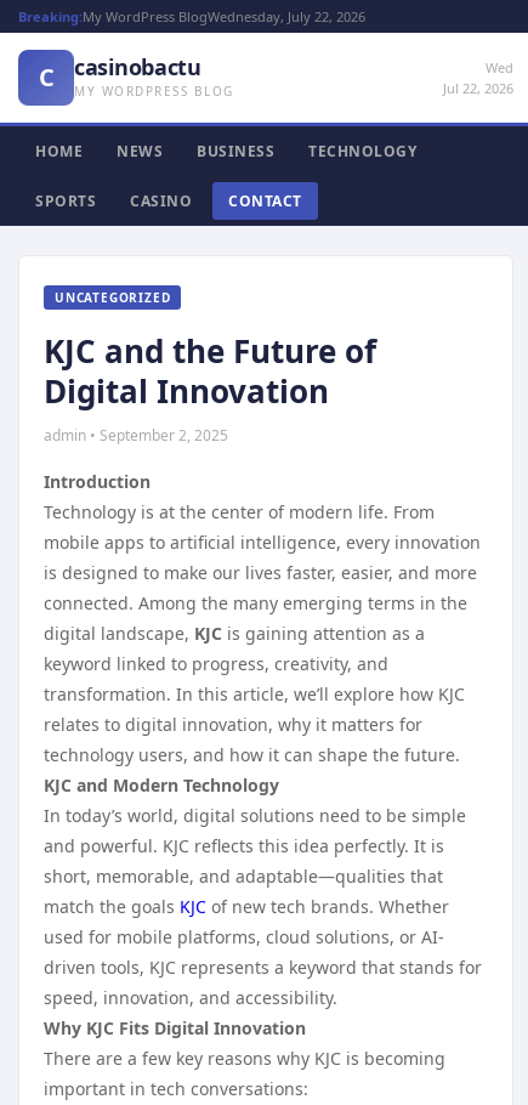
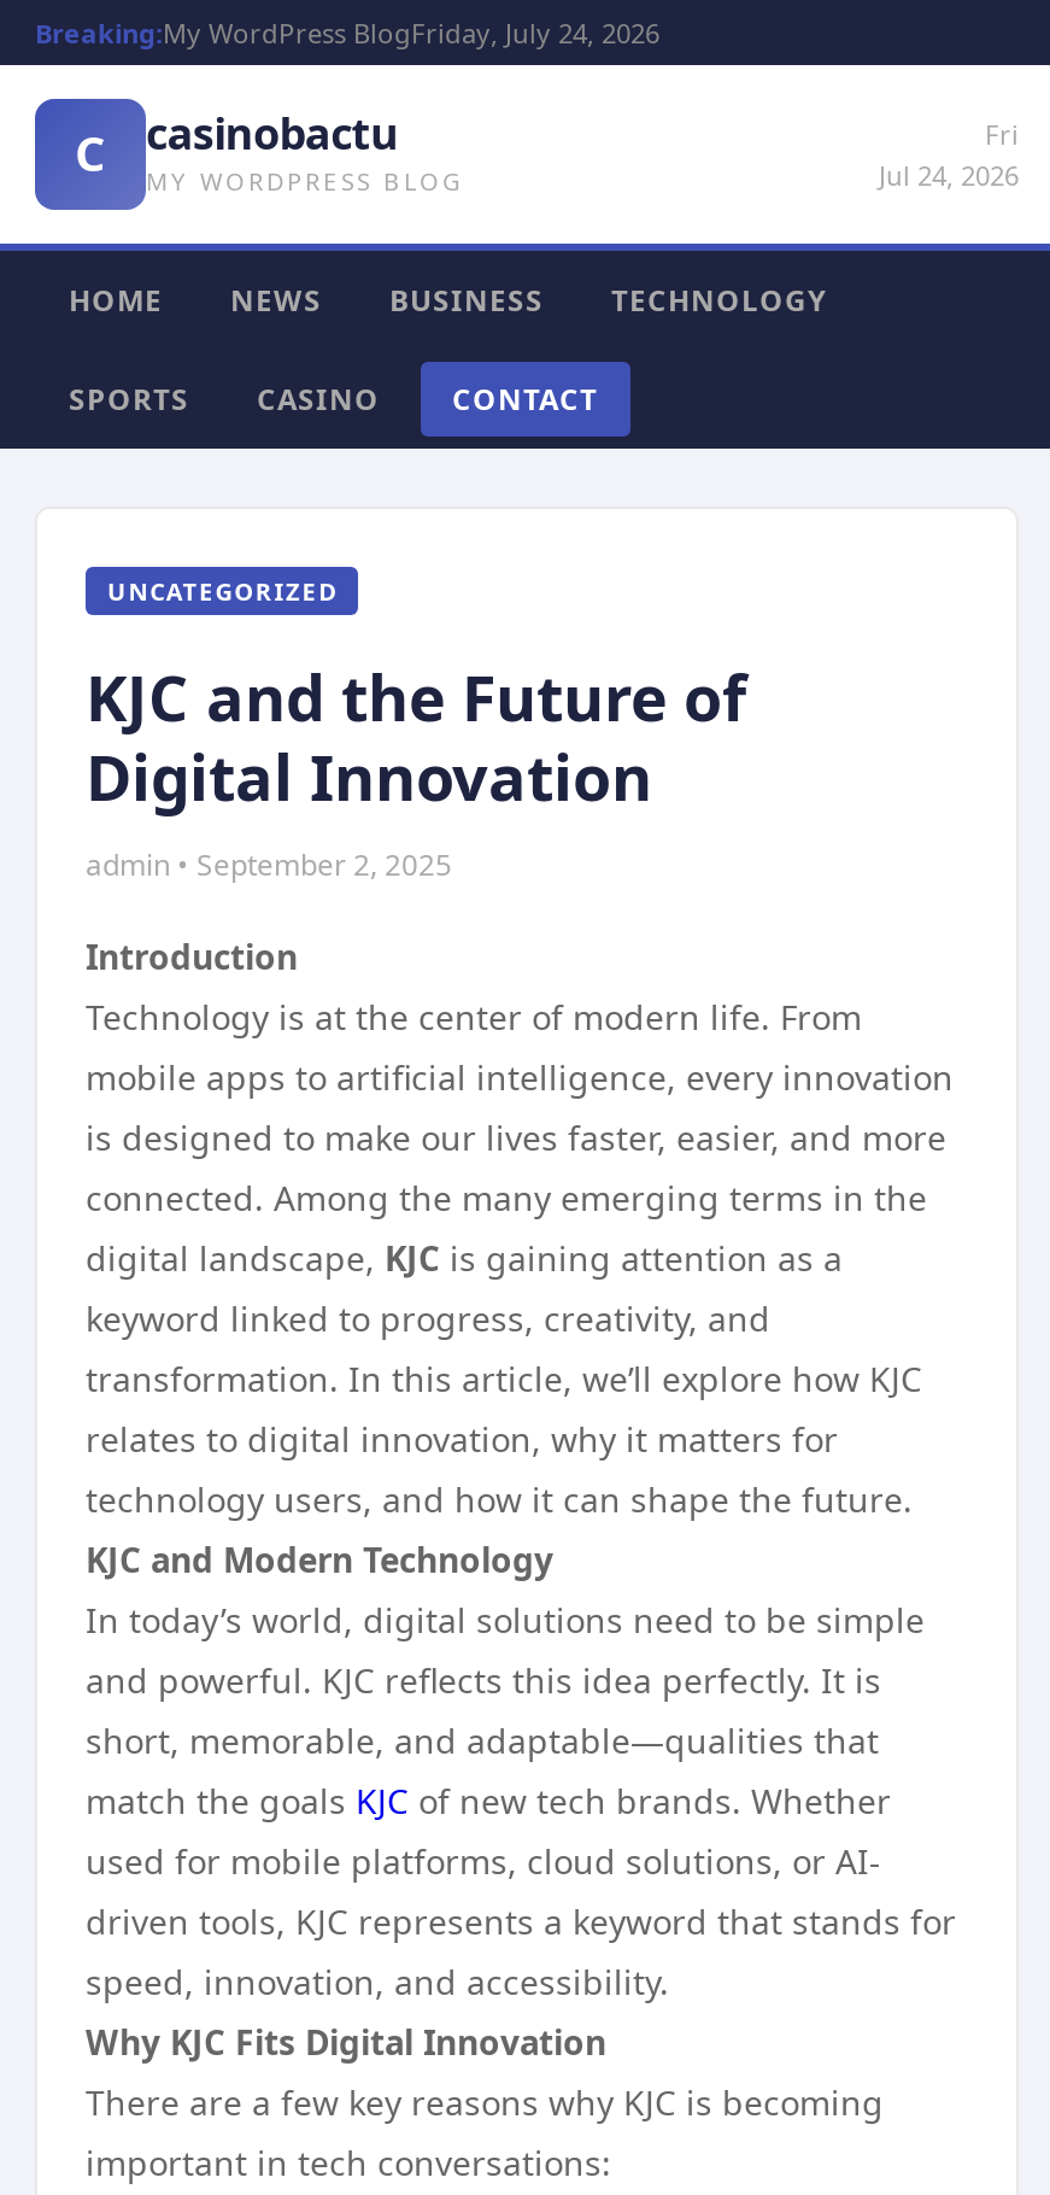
- Breaking:My WordPress BlogWednesday, July 22, 2026
+ Breaking:My WordPress BlogFriday, July 24, 2026

- Wed
- Jul 22, 2026
+ Fri
+ Jul 24, 2026
